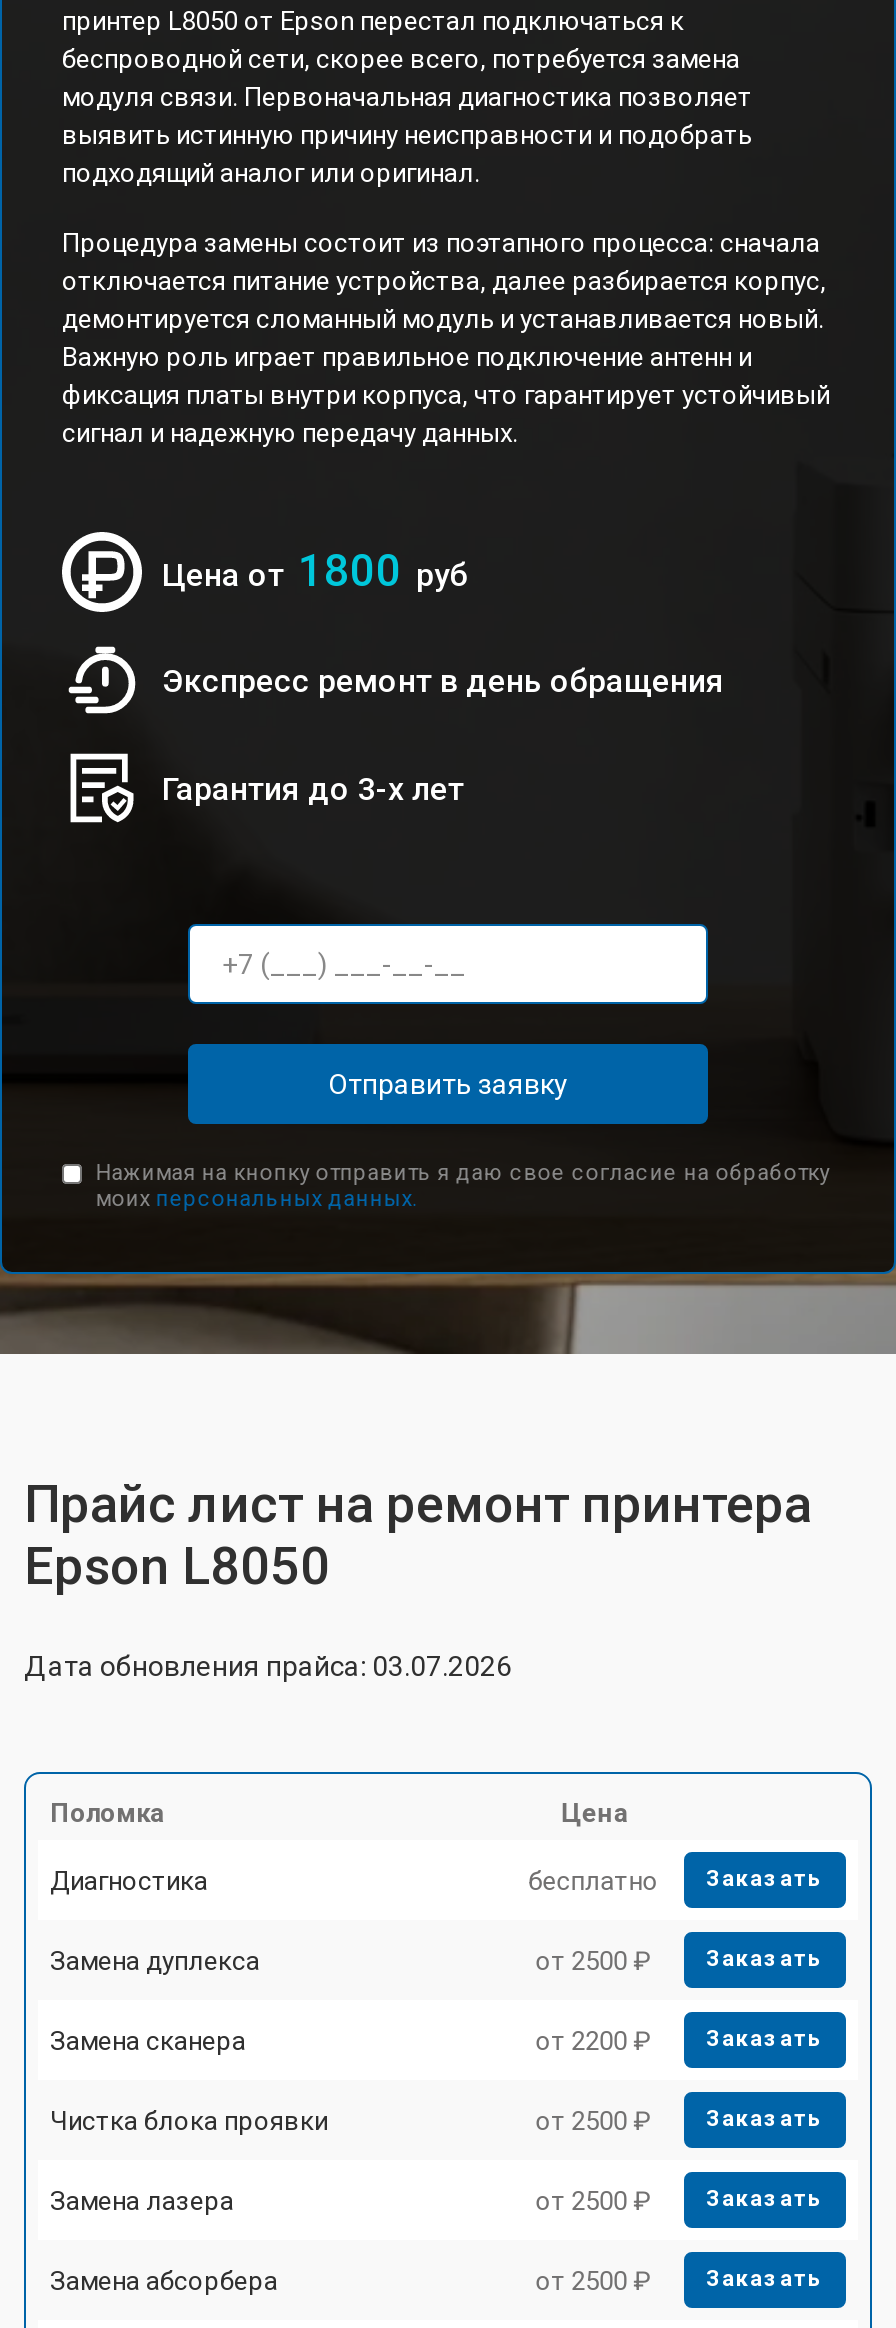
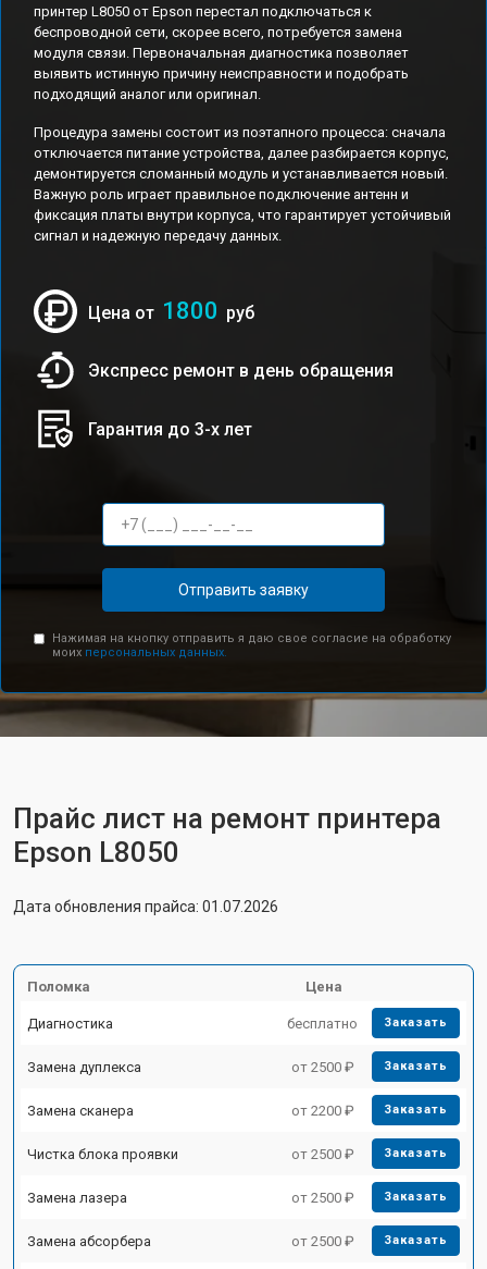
- Дата обновления прайса: 03.07.2026
+ Дата обновления прайса: 01.07.2026
